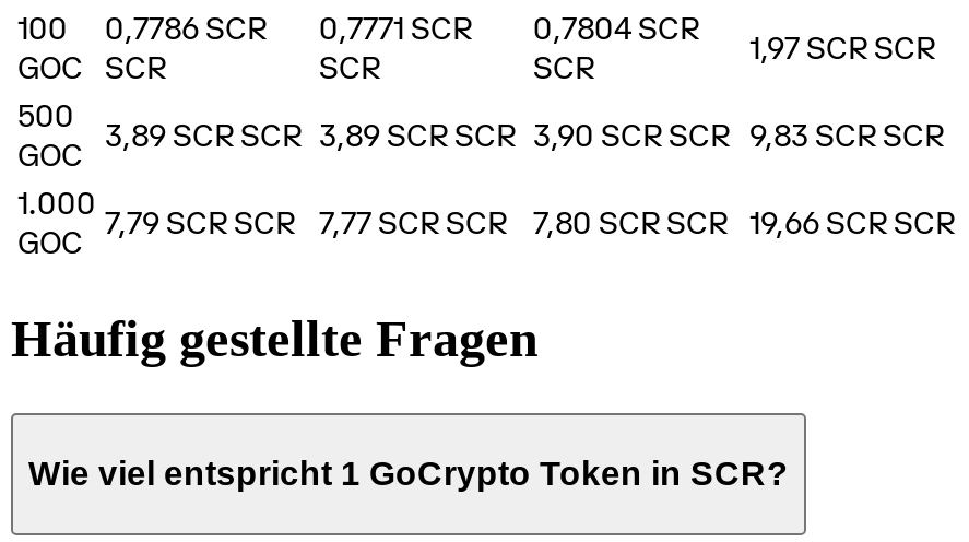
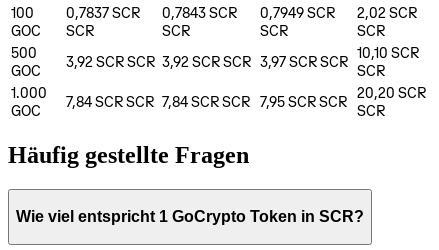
- 0,7786 SCR
+ 0,7837 SCR

- 0,7771 SCR
+ 0,7843 SCR

- 0,7804 SCR
+ 0,7949 SCR

- 1,97 SCR SCR
+ 2,02 SCR
+ SCR

- GOC 3,89 SCR SCR 3,89 SCR SCR 3,90 SCR SCR 9,83 SCR SCR
+ GOC
+ 3,92 SCR SCR 3,92 SCR SCR 3,97 SCR SCR 10,10 SCR
+ SCR

- GOC 7,79 SCR SCR
- 7,77 SCR SCR
- 7,80 SCR SCR 19,66 SCR SCR
+ GOC
+ 7,84 SCR SCR 7,84 SCR SCR 7,95 SCR SCR 20,20 SCR
+ SCR
